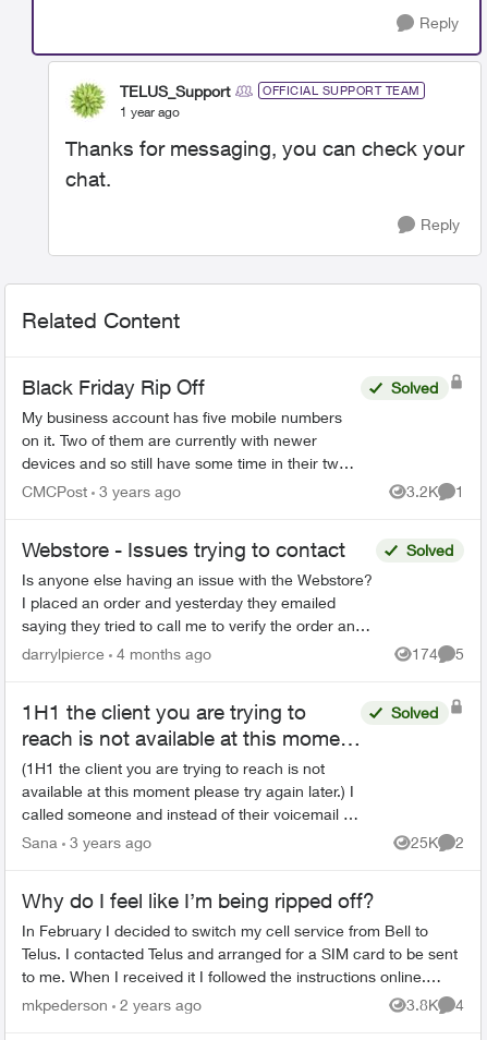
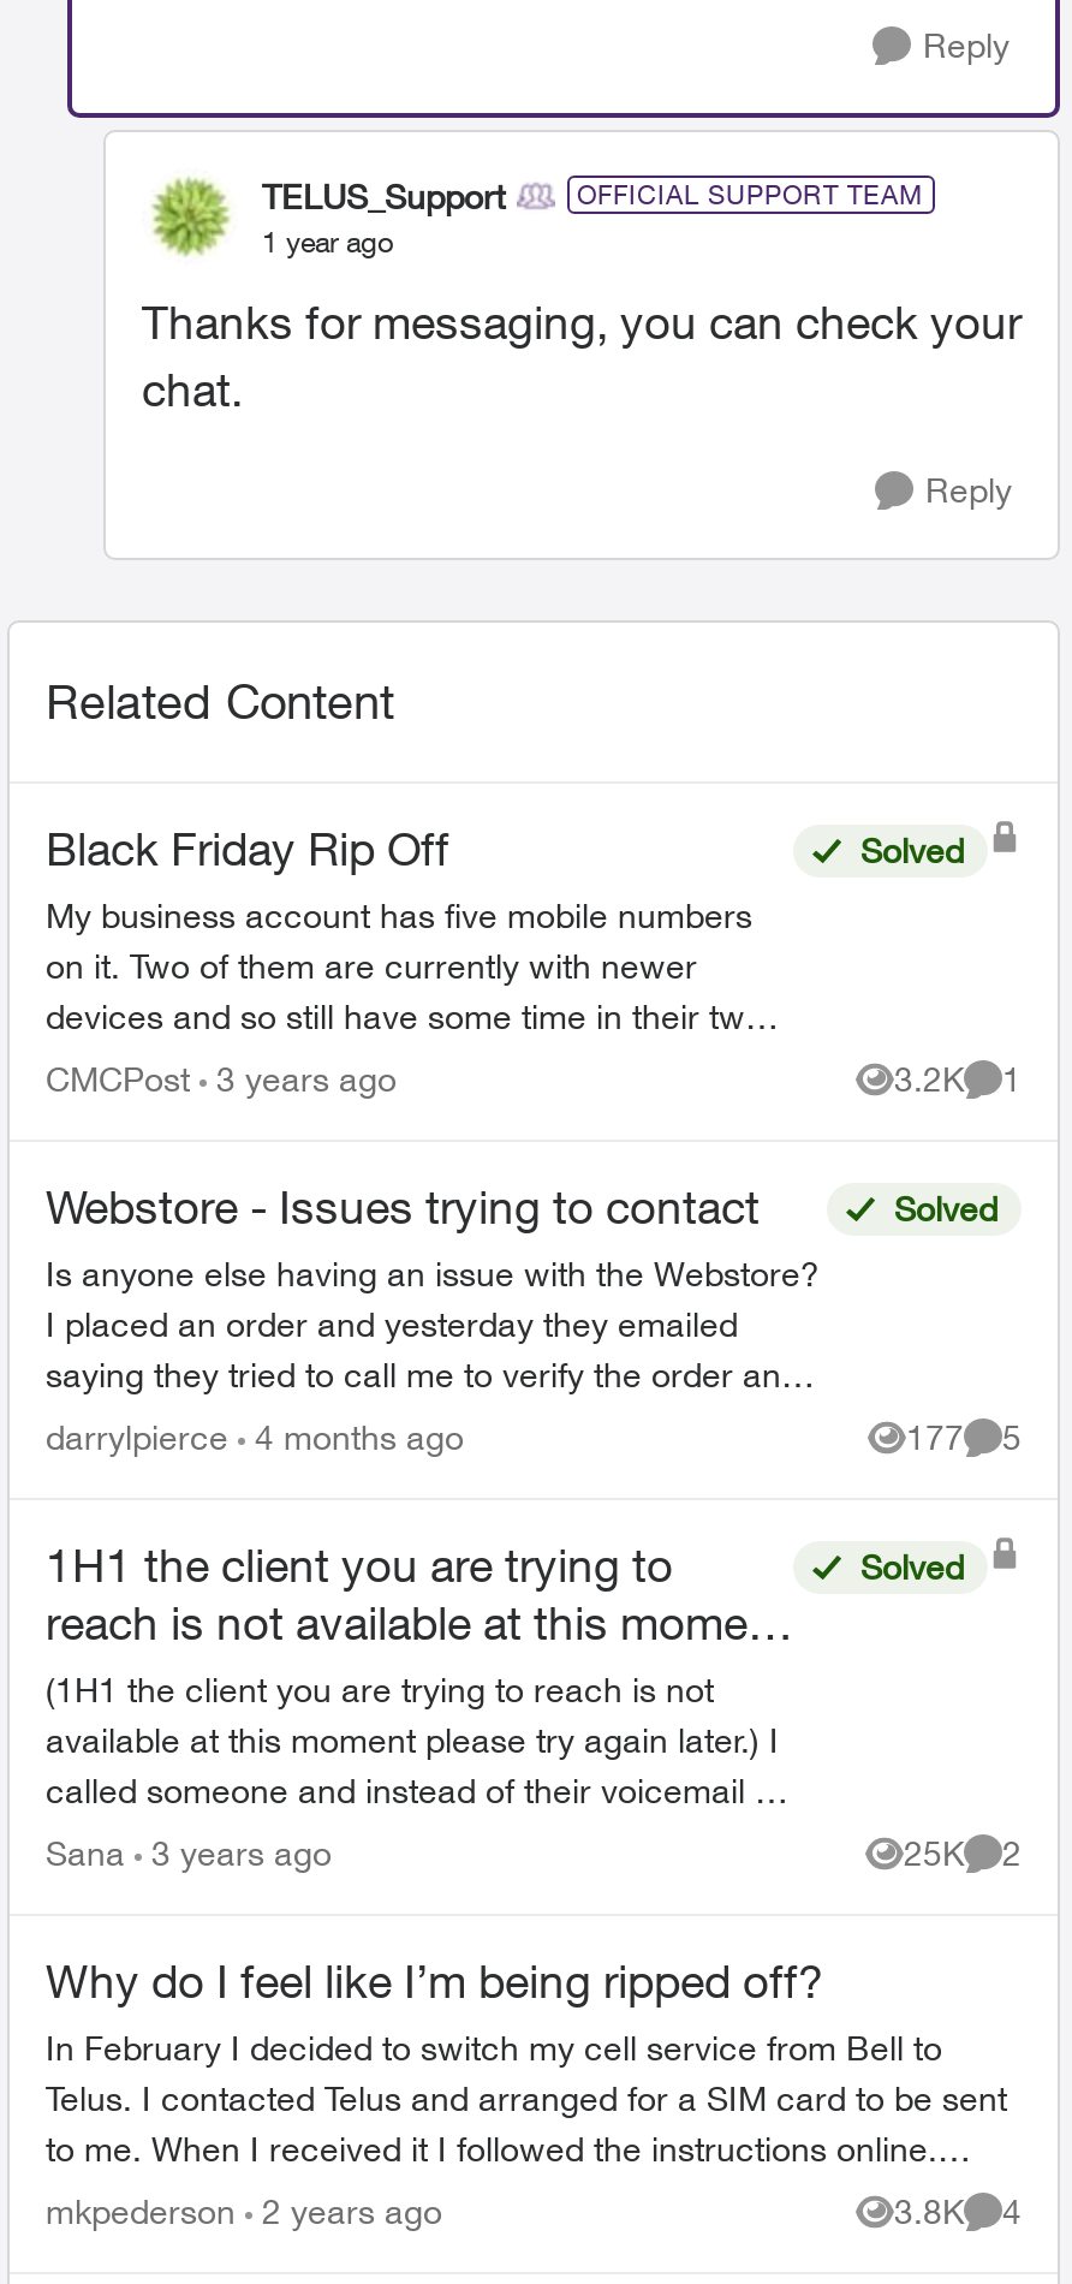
- 174 5
+ 177 5
